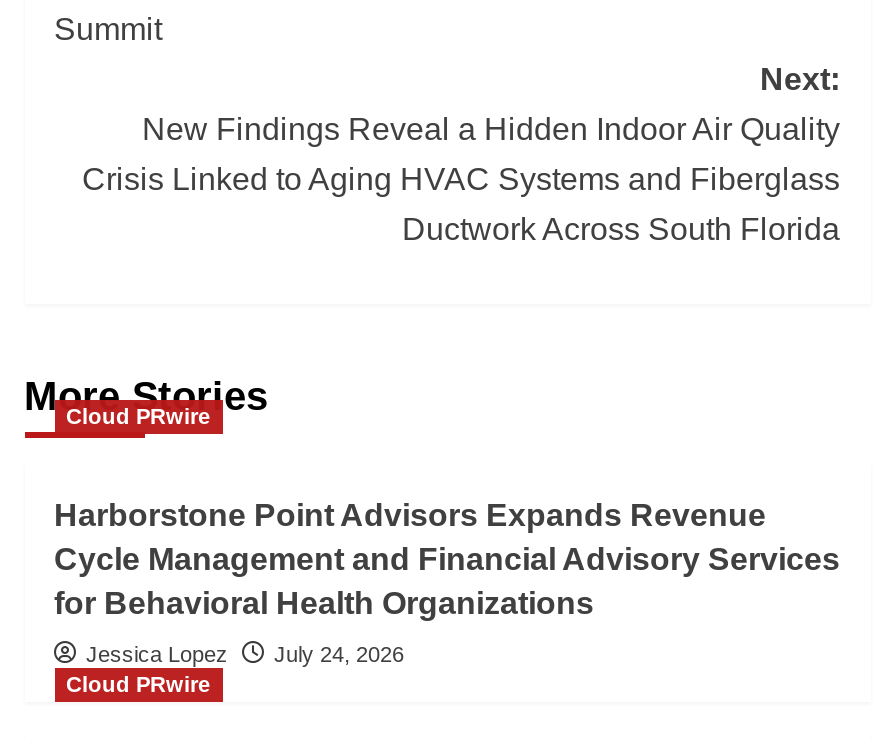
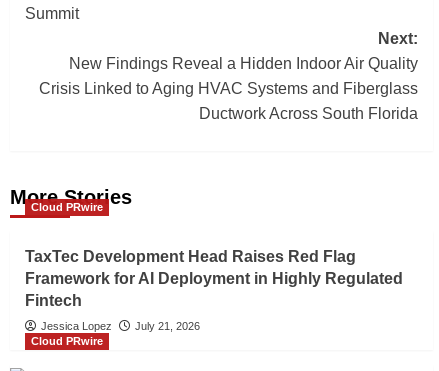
- Harborstone Point Advisors Expands Revenue
- Cycle Management and Financial Advisory Services
- for Behavioral Health Organizations
+ TaxTec Development Head Raises Red Flag
+ Framework for AI Deployment in Highly Regulated
+ Fintech

- Jessica Lopez July 24, 2026
+ Jessica Lopez July 21, 2026
